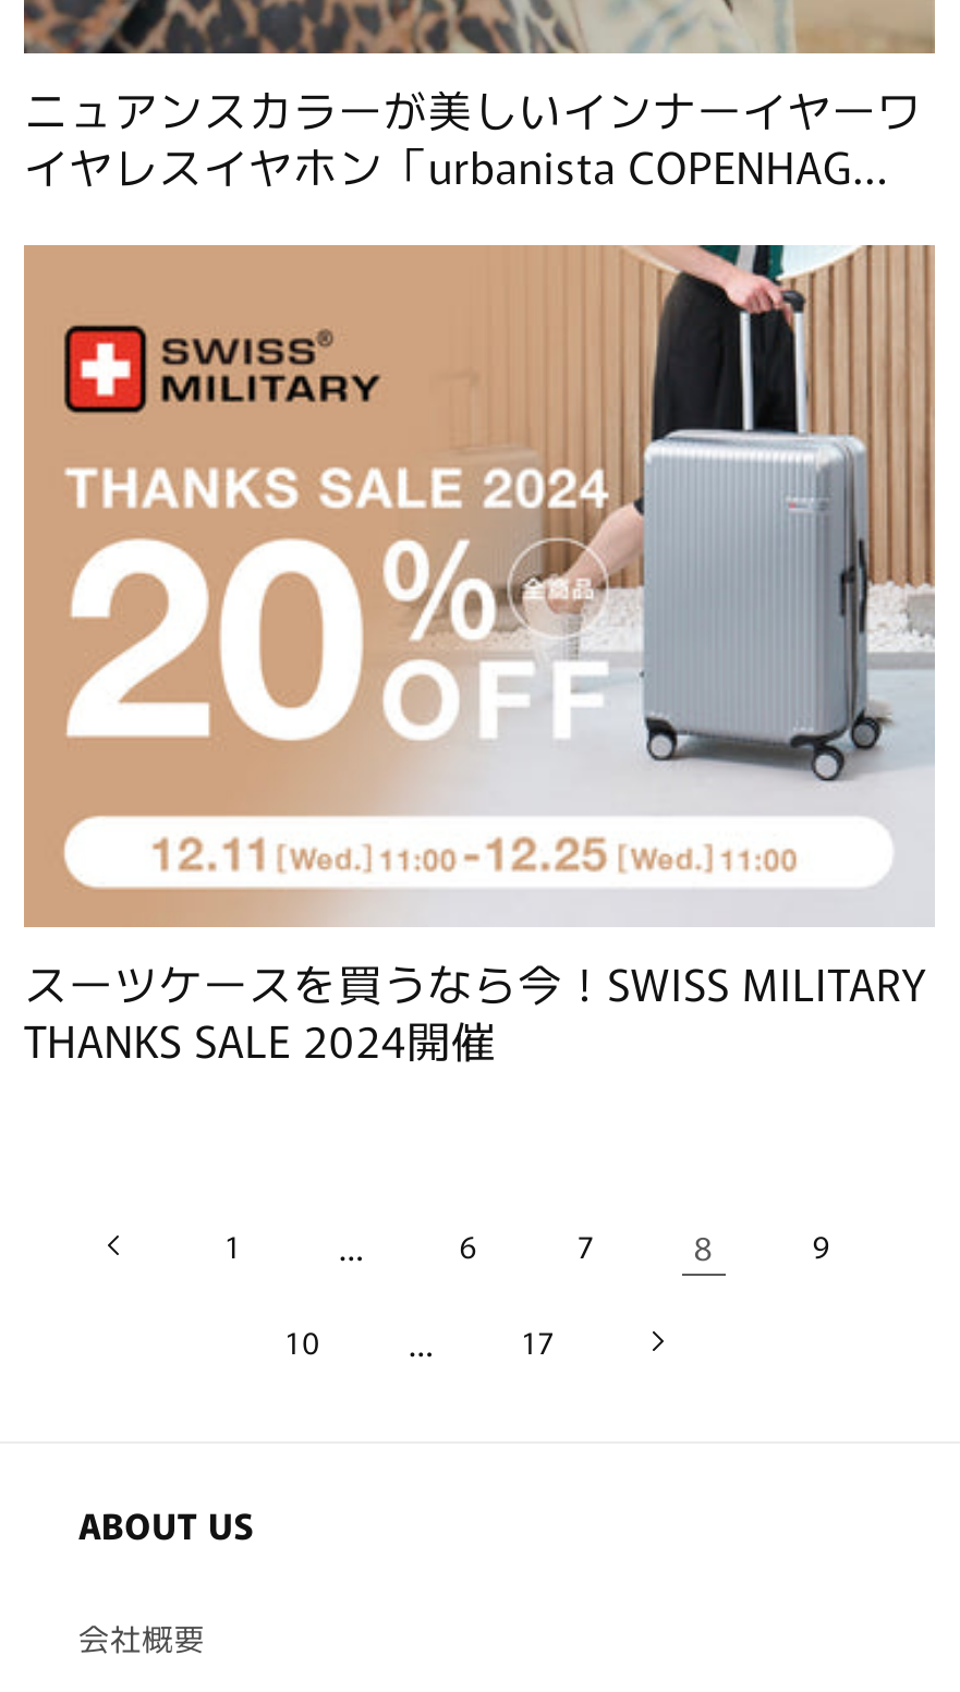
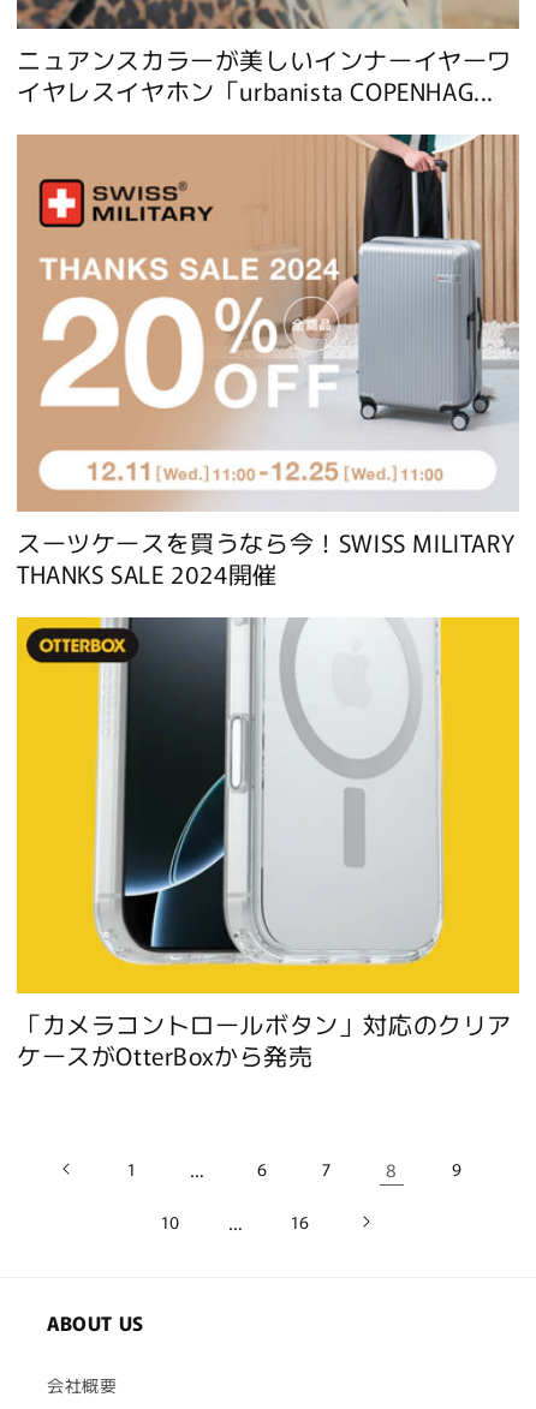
+ [image]
+ 「カメラコントロールボタン」対応のクリア
+ ケースがOtterBoxから発売

- 17
+ 16
